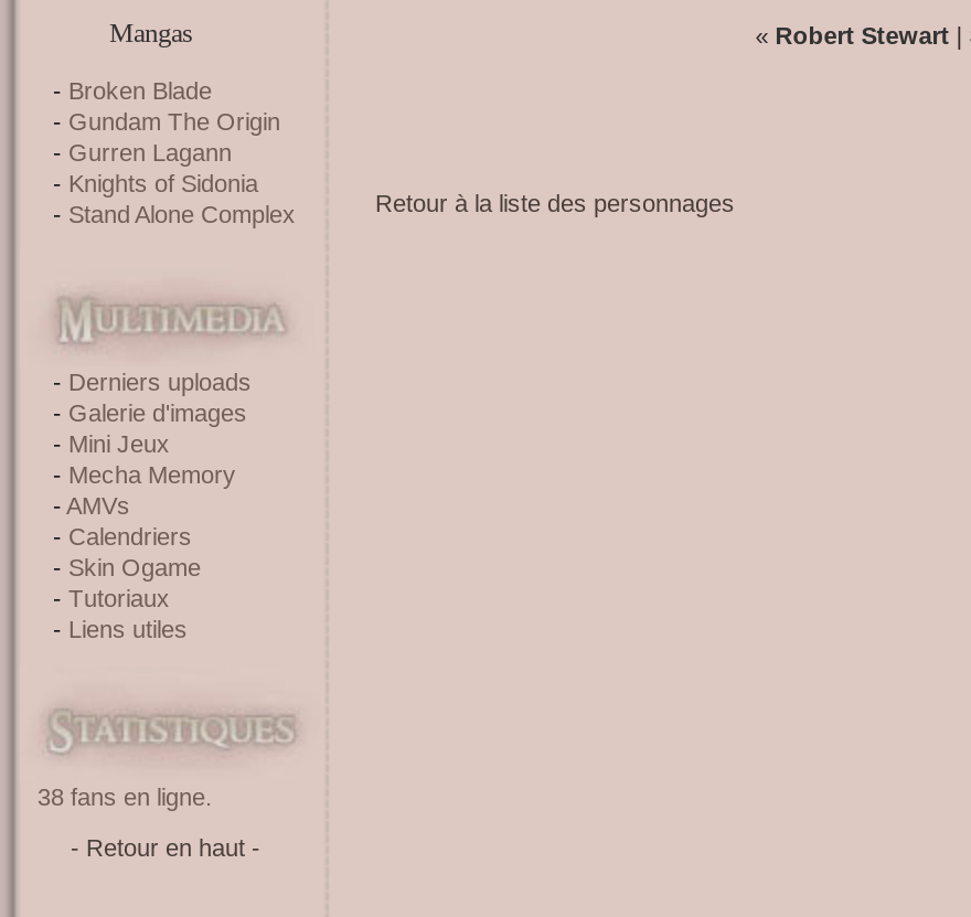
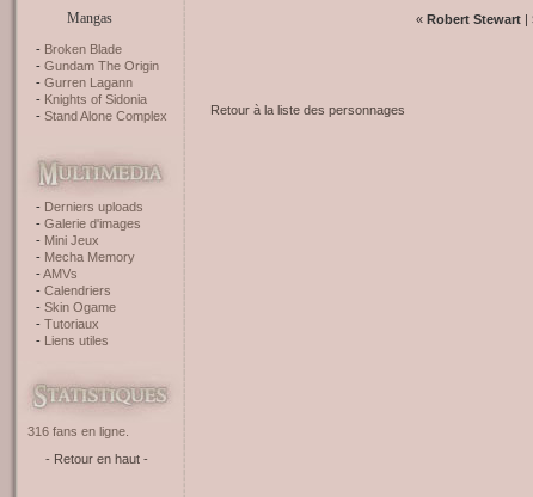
- 38 fans en ligne.
+ 316 fans en ligne.
